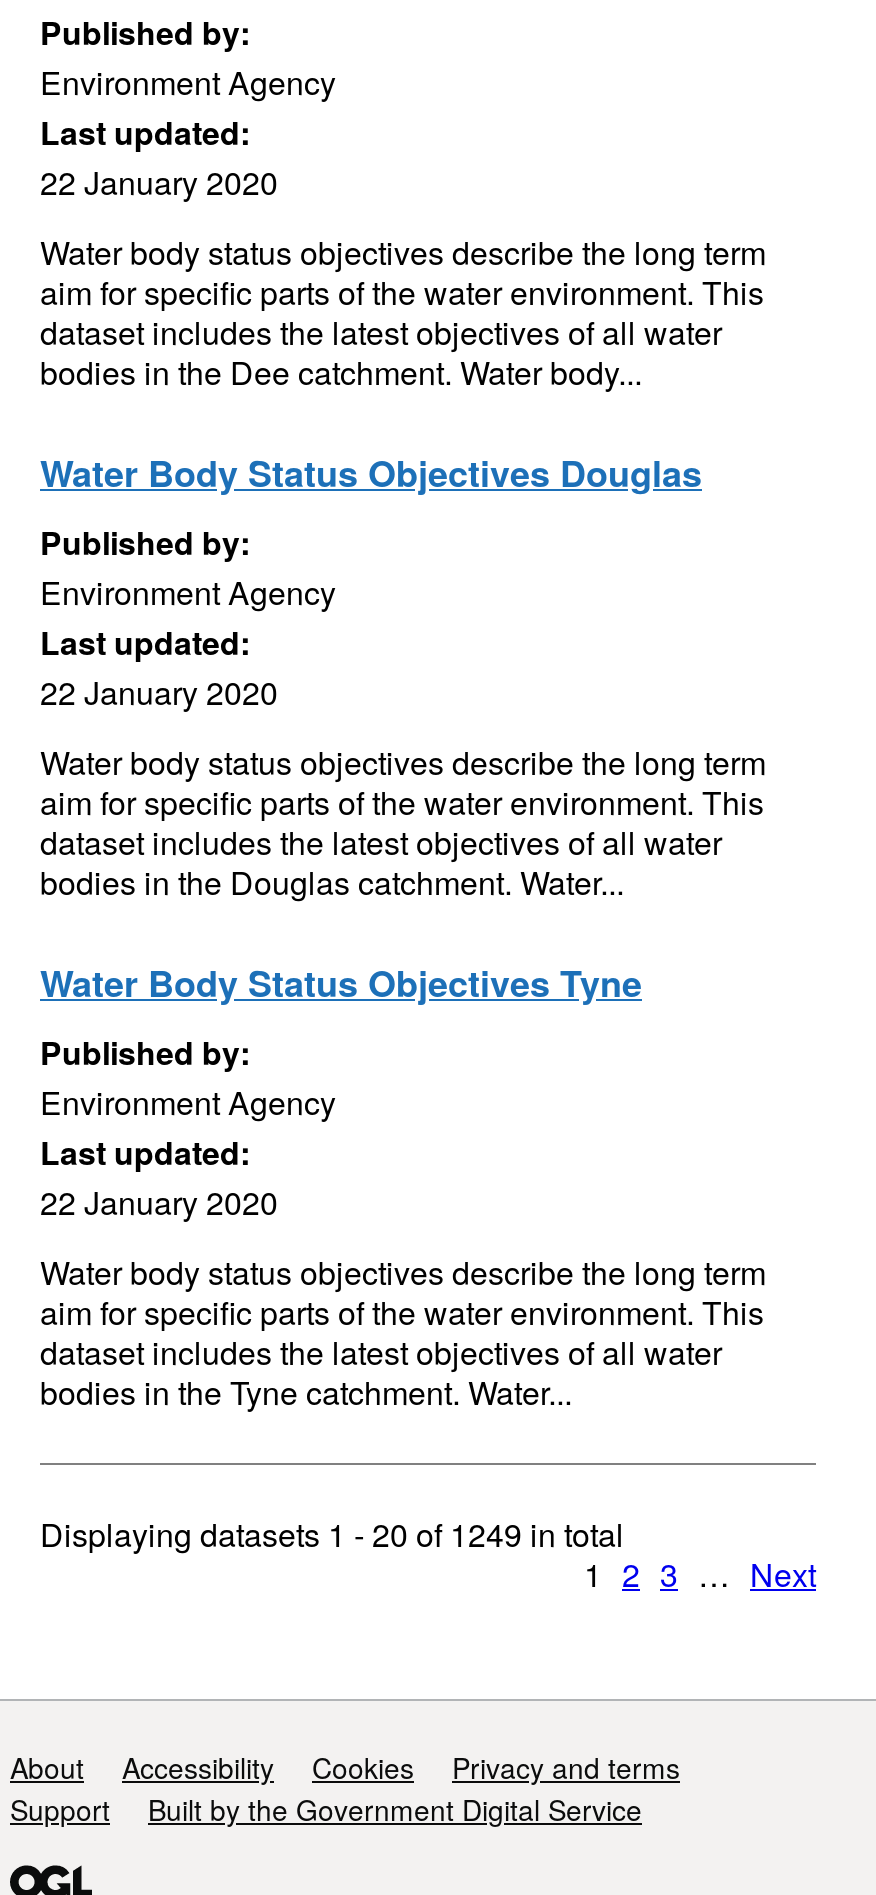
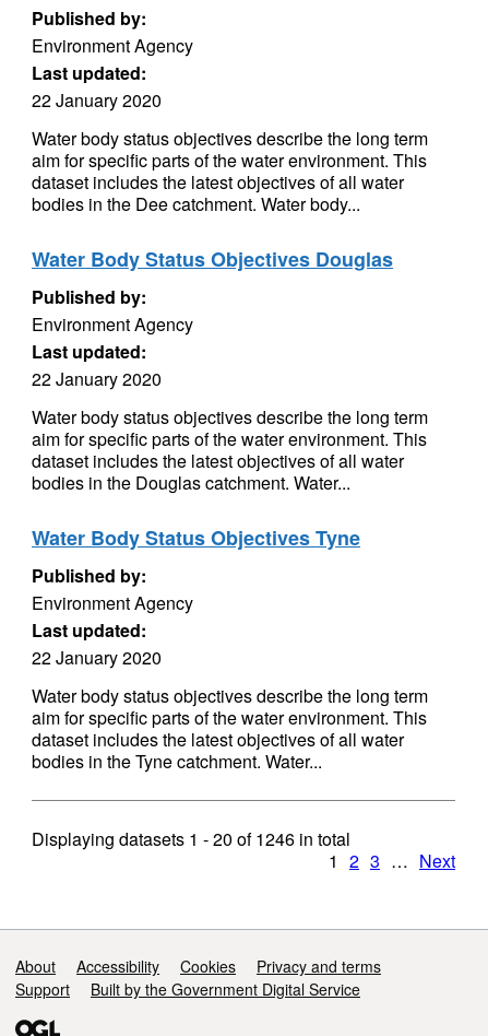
- Displaying datasets 1 - 20 of 1249 in total
+ Displaying datasets 1 - 20 of 1246 in total
